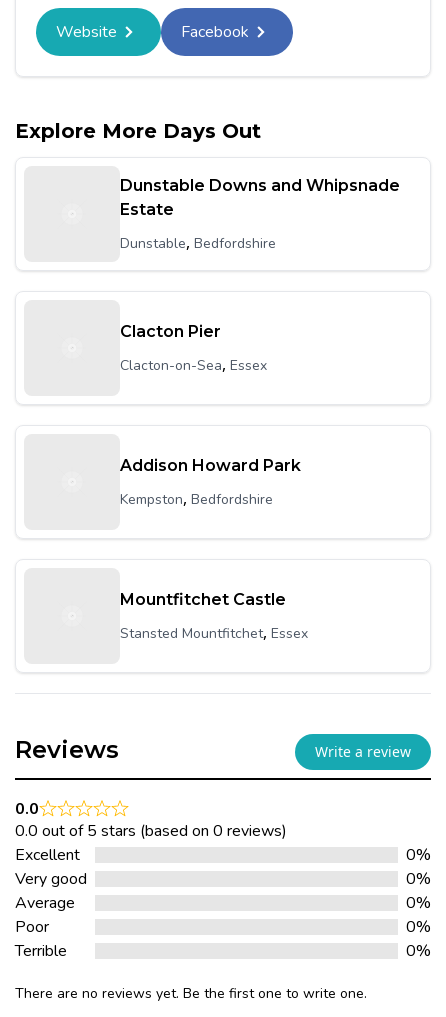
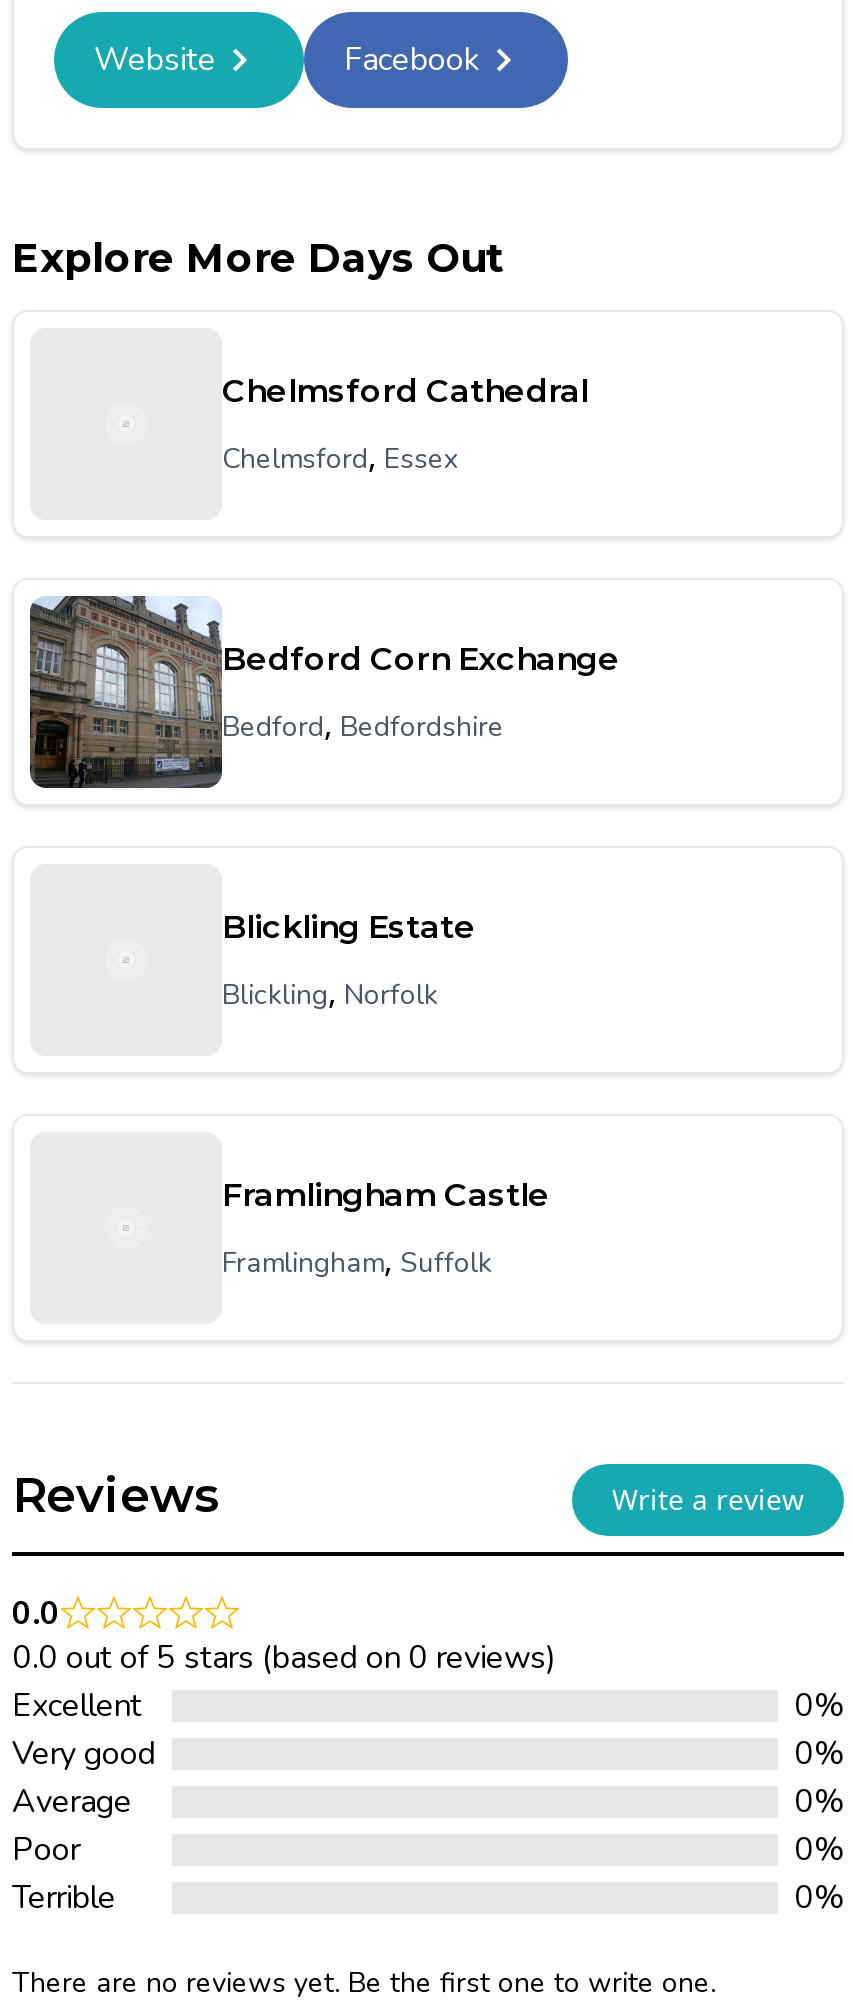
+ [image]

- Dunstable Downs and Whipsnade
- Estate
+ Chelmsford Cathedral

- Dunstable, Bedfordshire
+ Chelmsford, Essex

- Clacton Pier
+ Bedford Corn Exchange

- Clacton-on-Sea, Essex
+ Bedford, Bedfordshire

- Addison Howard Park
+ Blickling Estate

- Kempston, Bedfordshire
+ Blickling, Norfolk

- Mountfitchet Castle
+ Framlingham Castle

- Stansted Mountfitchet, Essex
+ Framlingham, Suffolk
